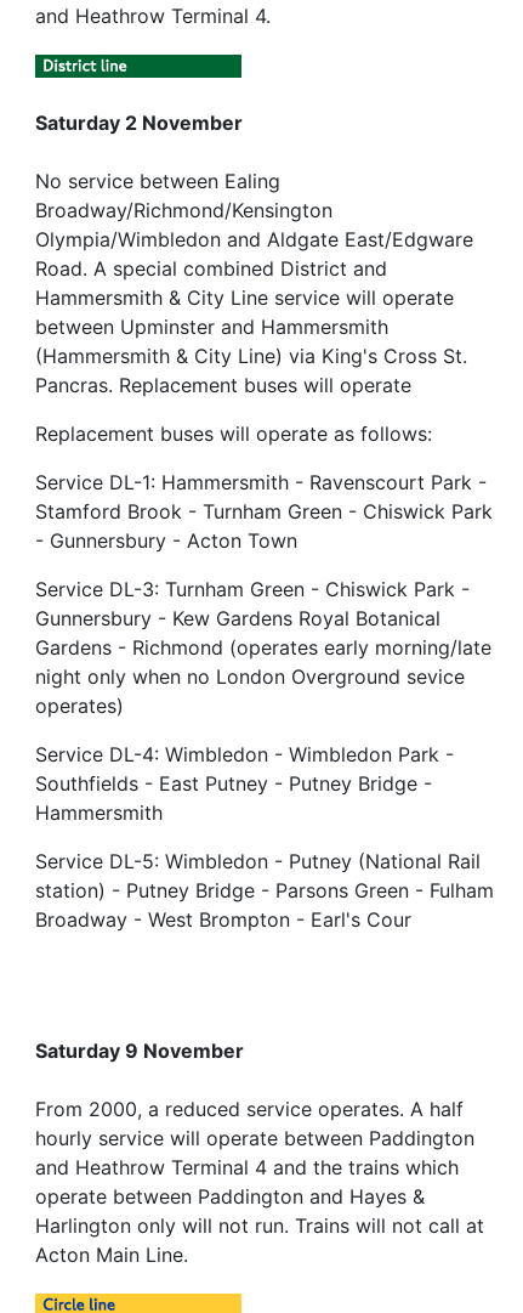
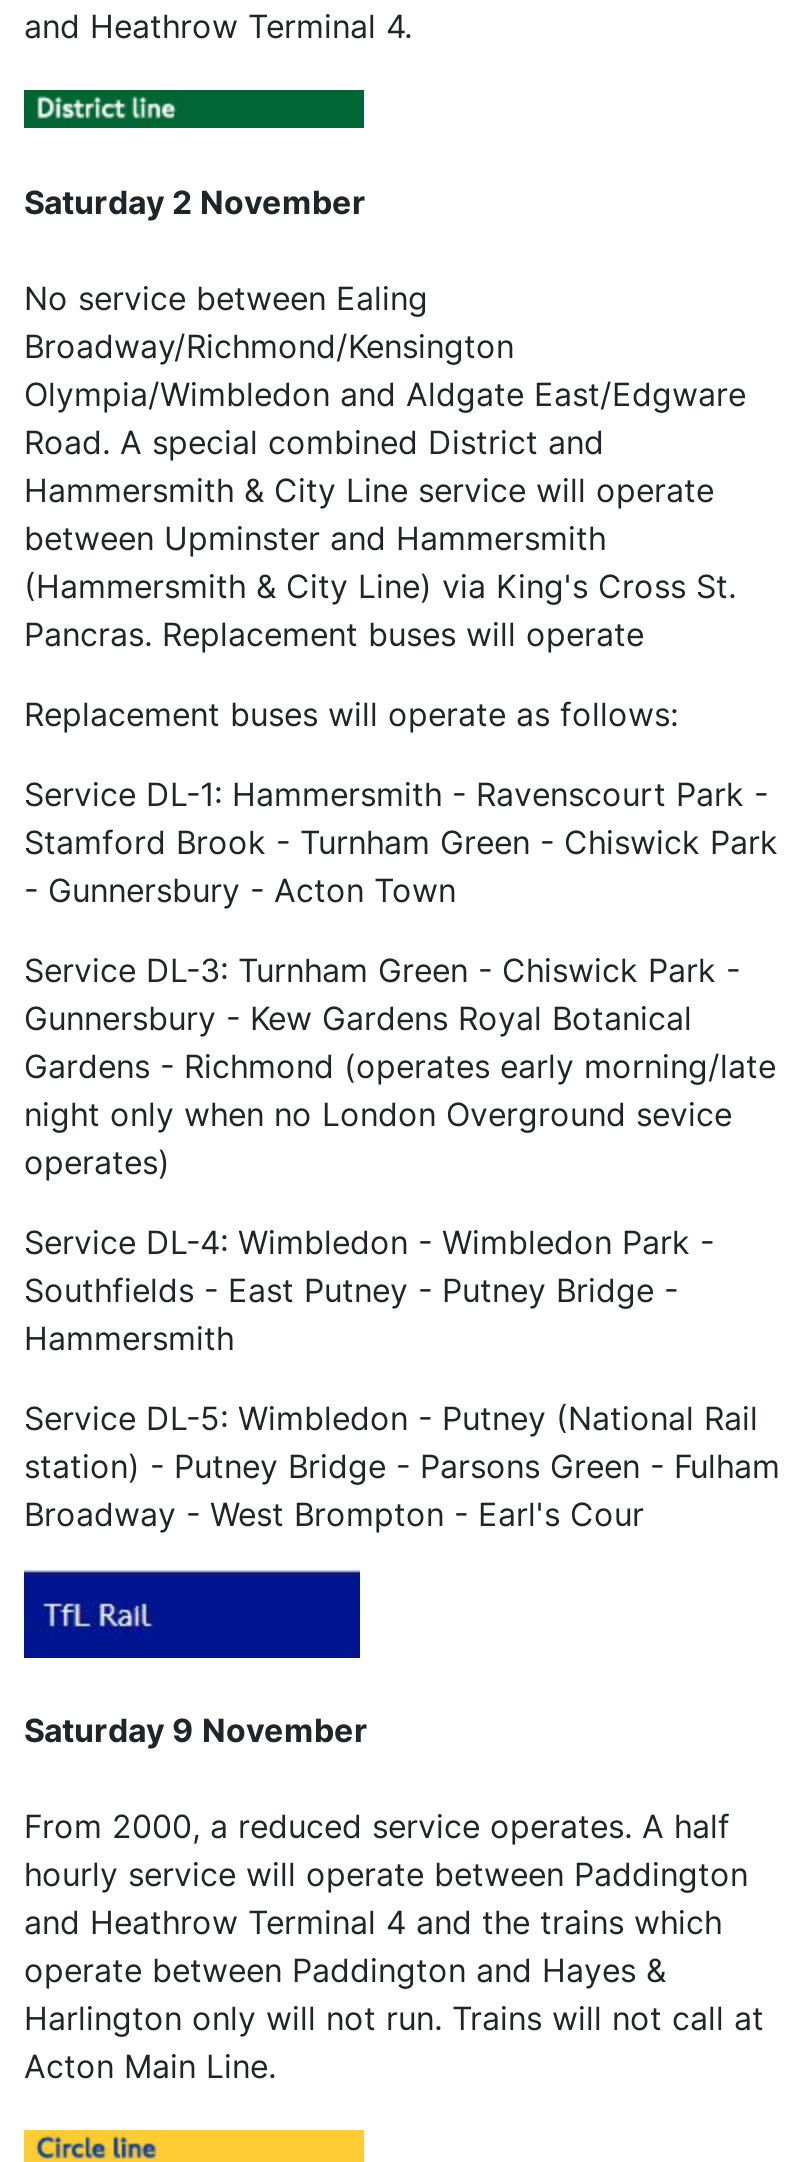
+ [image]
